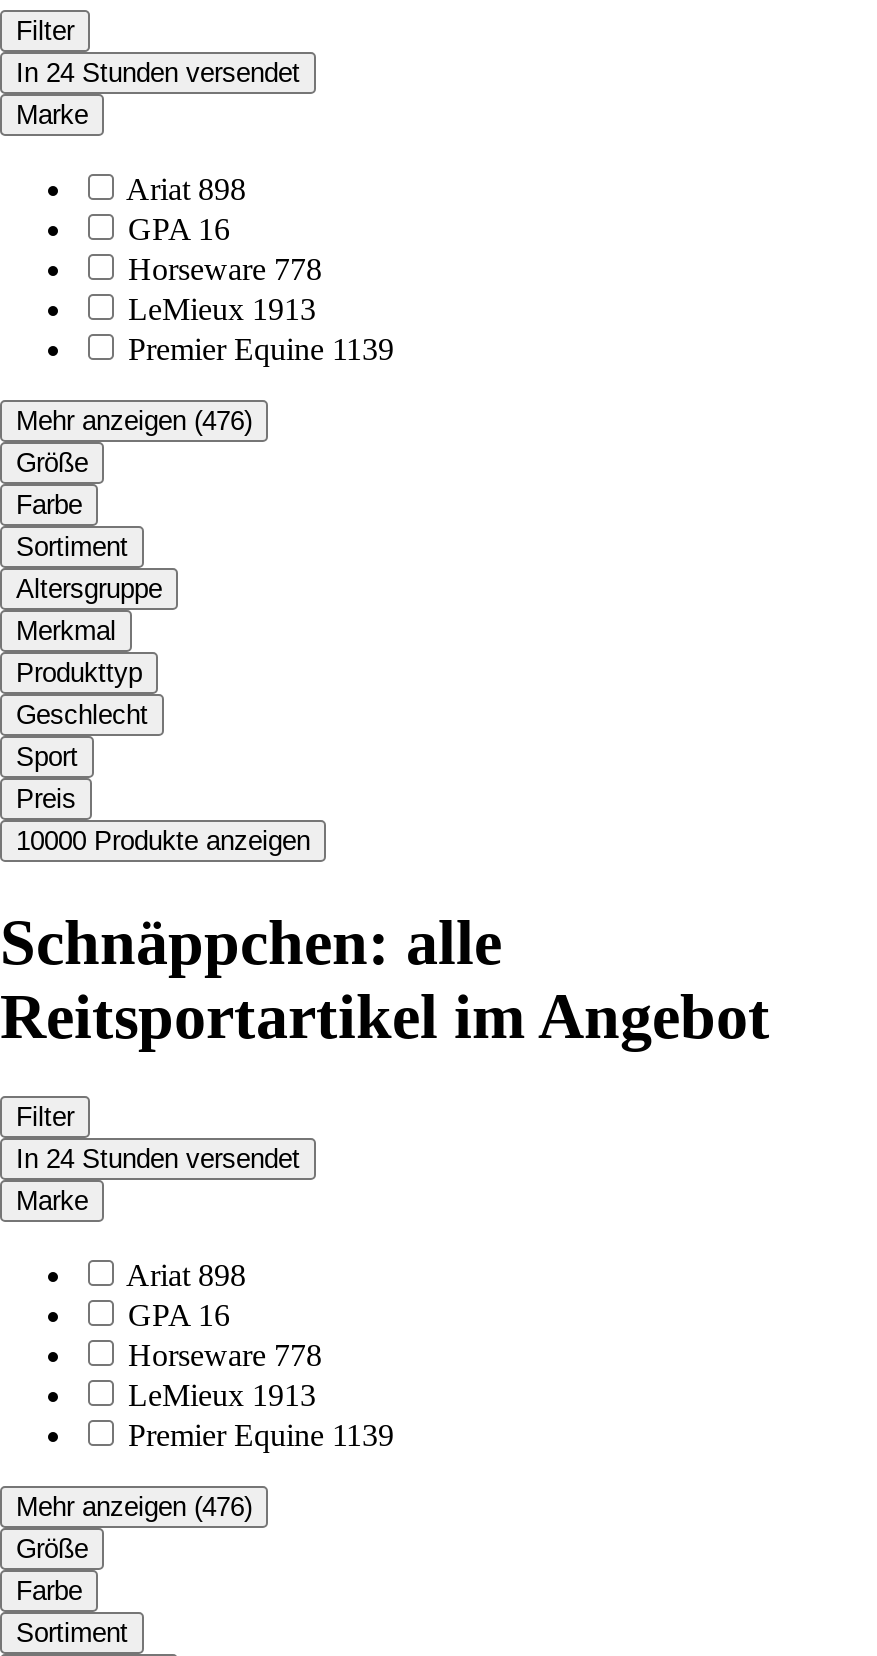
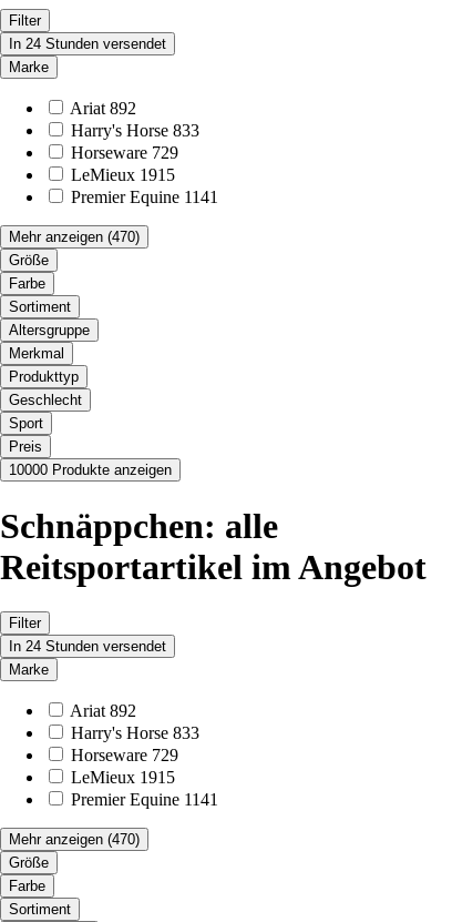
- Ariat 898
- GPA 16
- Horseware 778
- LeMieux 1913
- Premier Equine 1139
+ Ariat 892
+ Harry's Horse 833
+ Horseware 729
+ LeMieux 1915
+ Premier Equine 1141

- Mehr anzeigen (476)
+ Mehr anzeigen (470)

- Ariat 898
- GPA 16
- Horseware 778
- LeMieux 1913
- Premier Equine 1139
+ Ariat 892
+ Harry's Horse 833
+ Horseware 729
+ LeMieux 1915
+ Premier Equine 1141

- Mehr anzeigen (476)
+ Mehr anzeigen (470)
